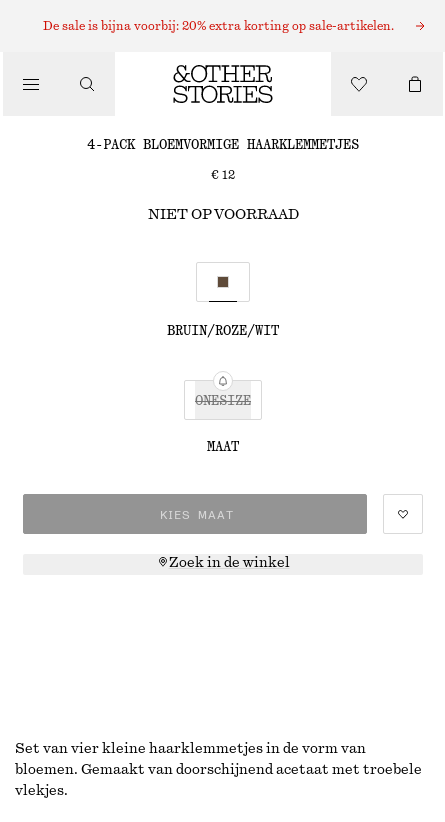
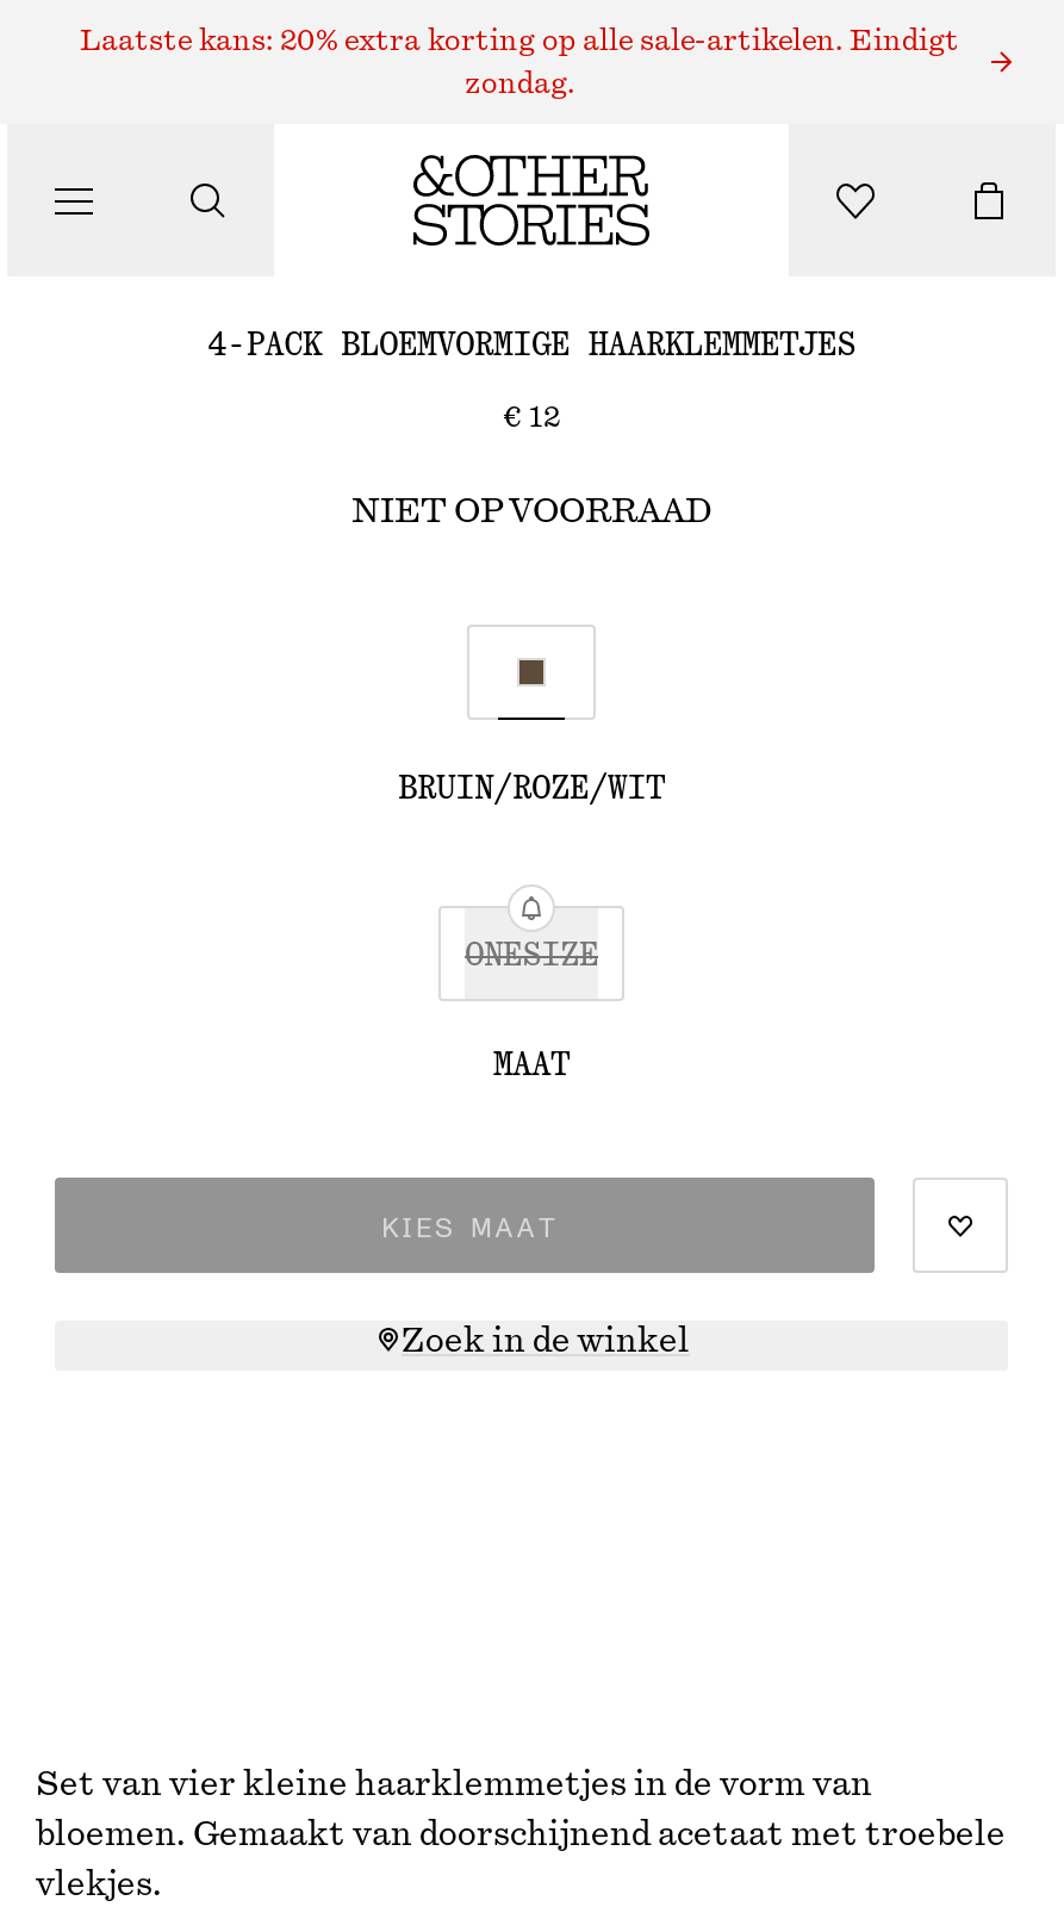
- De sale is bijna voorbij: 20% extra korting op sale-artikelen.
+ Laatste kans: 20% extra korting op alle sale-artikelen. Eindigt
+ zondag.
